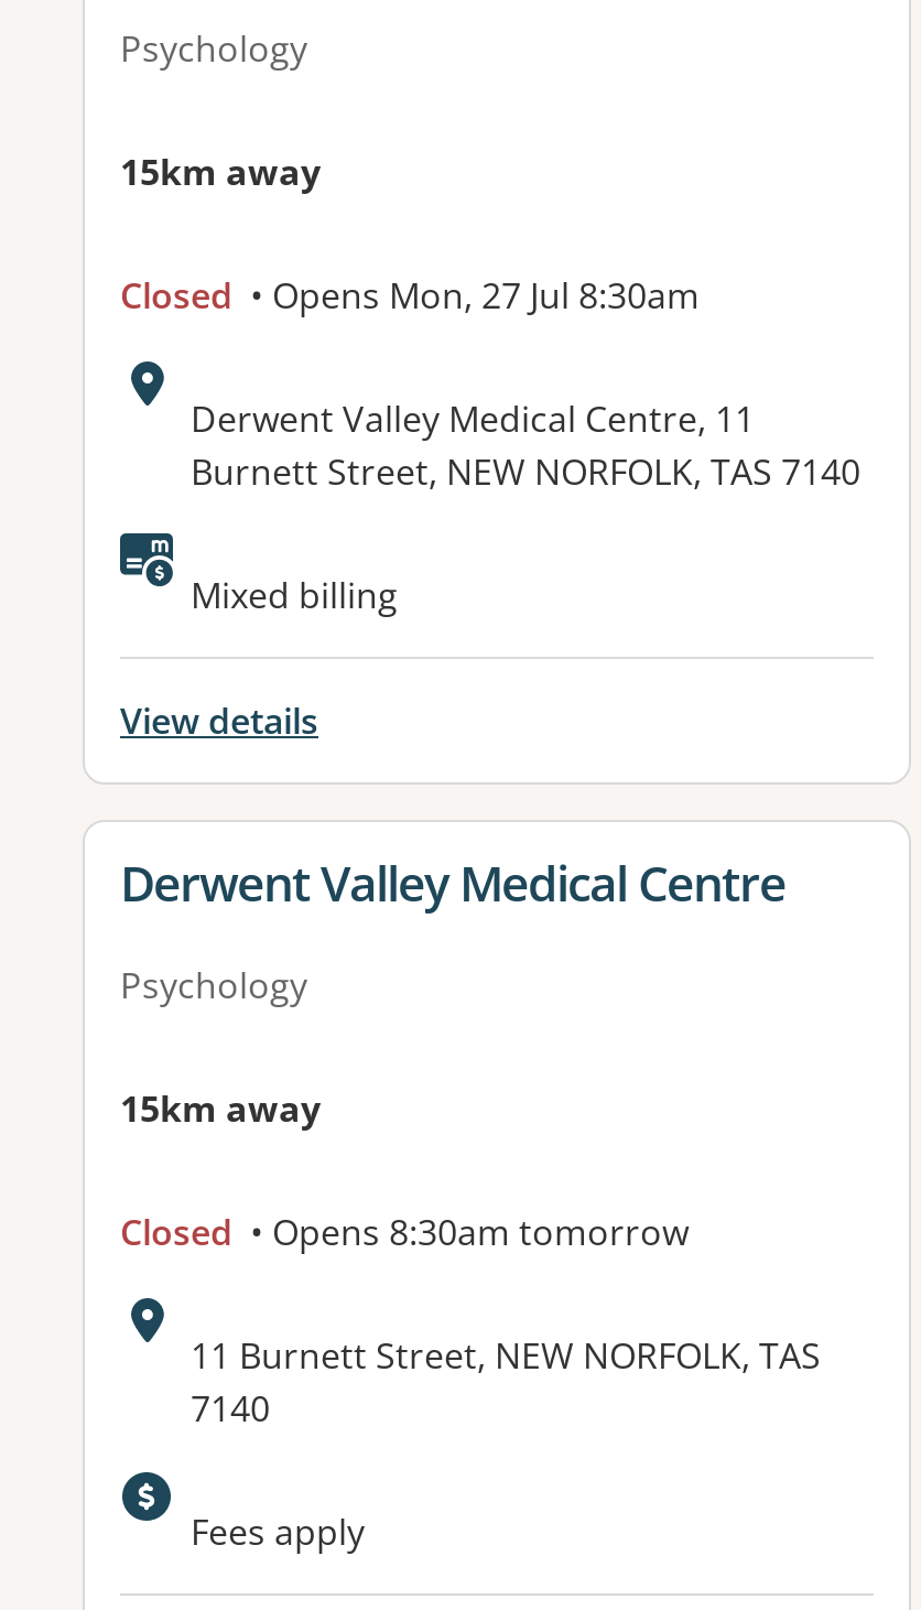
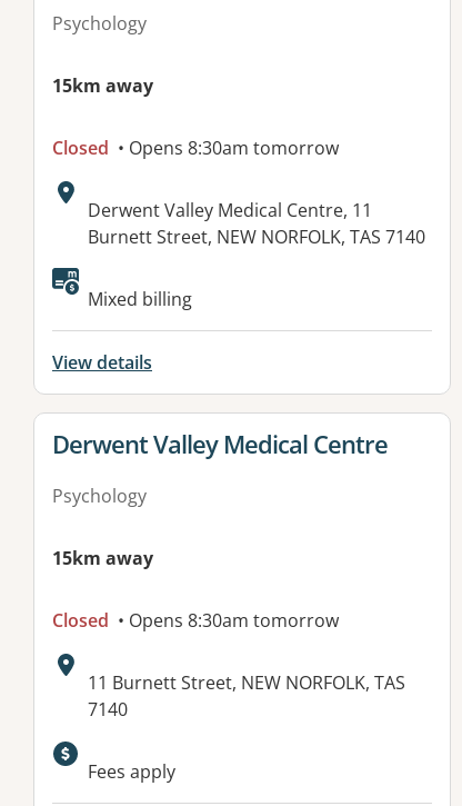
- Closed • Opens Mon, 27 Jul 8:30am
+ Closed • Opens 8:30am tomorrow
